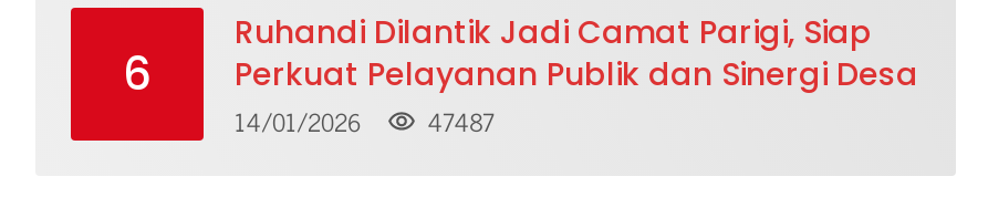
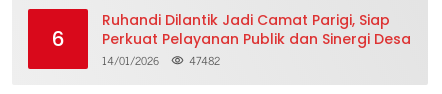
- 14/01/2026 47487
+ 14/01/2026 47482
